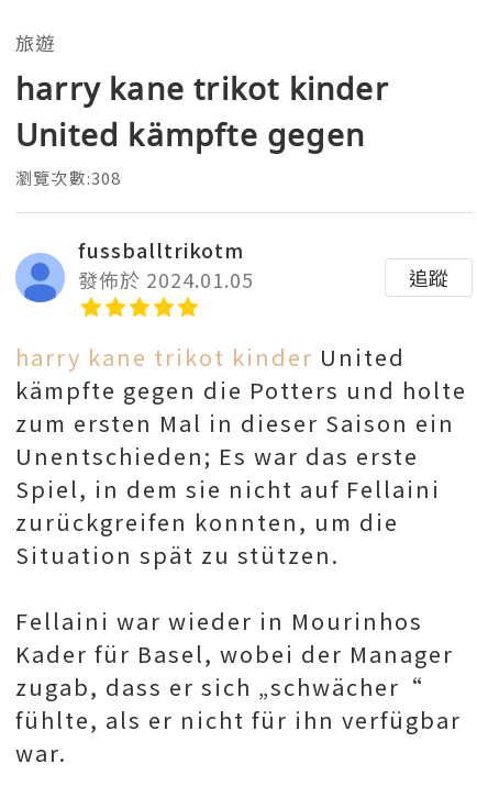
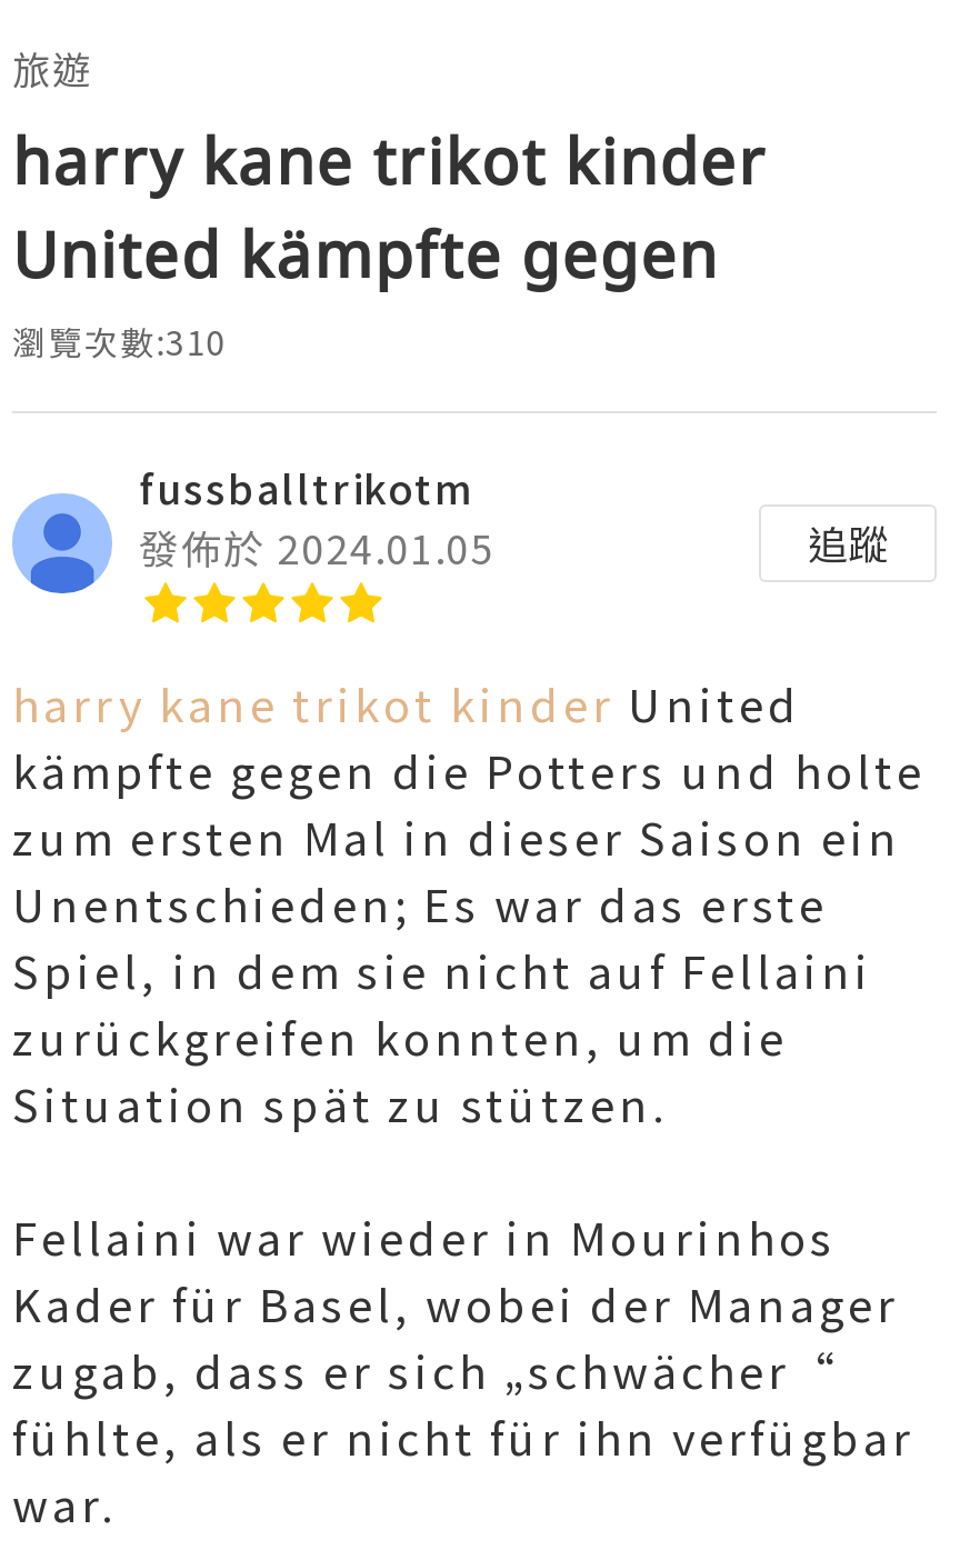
- 瀏覽次數:308
+ 瀏覽次數:310
